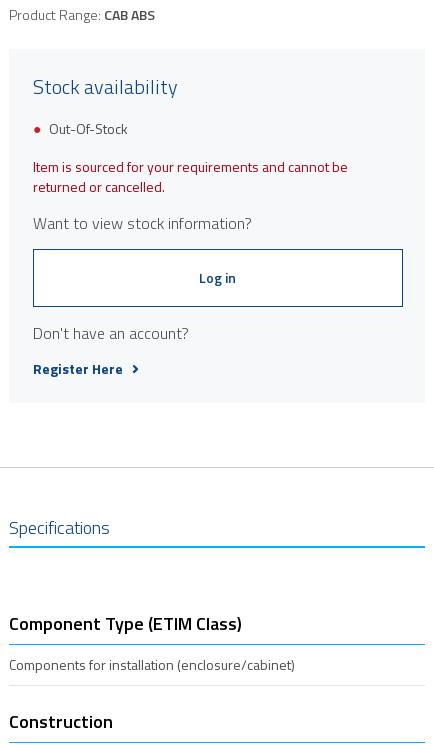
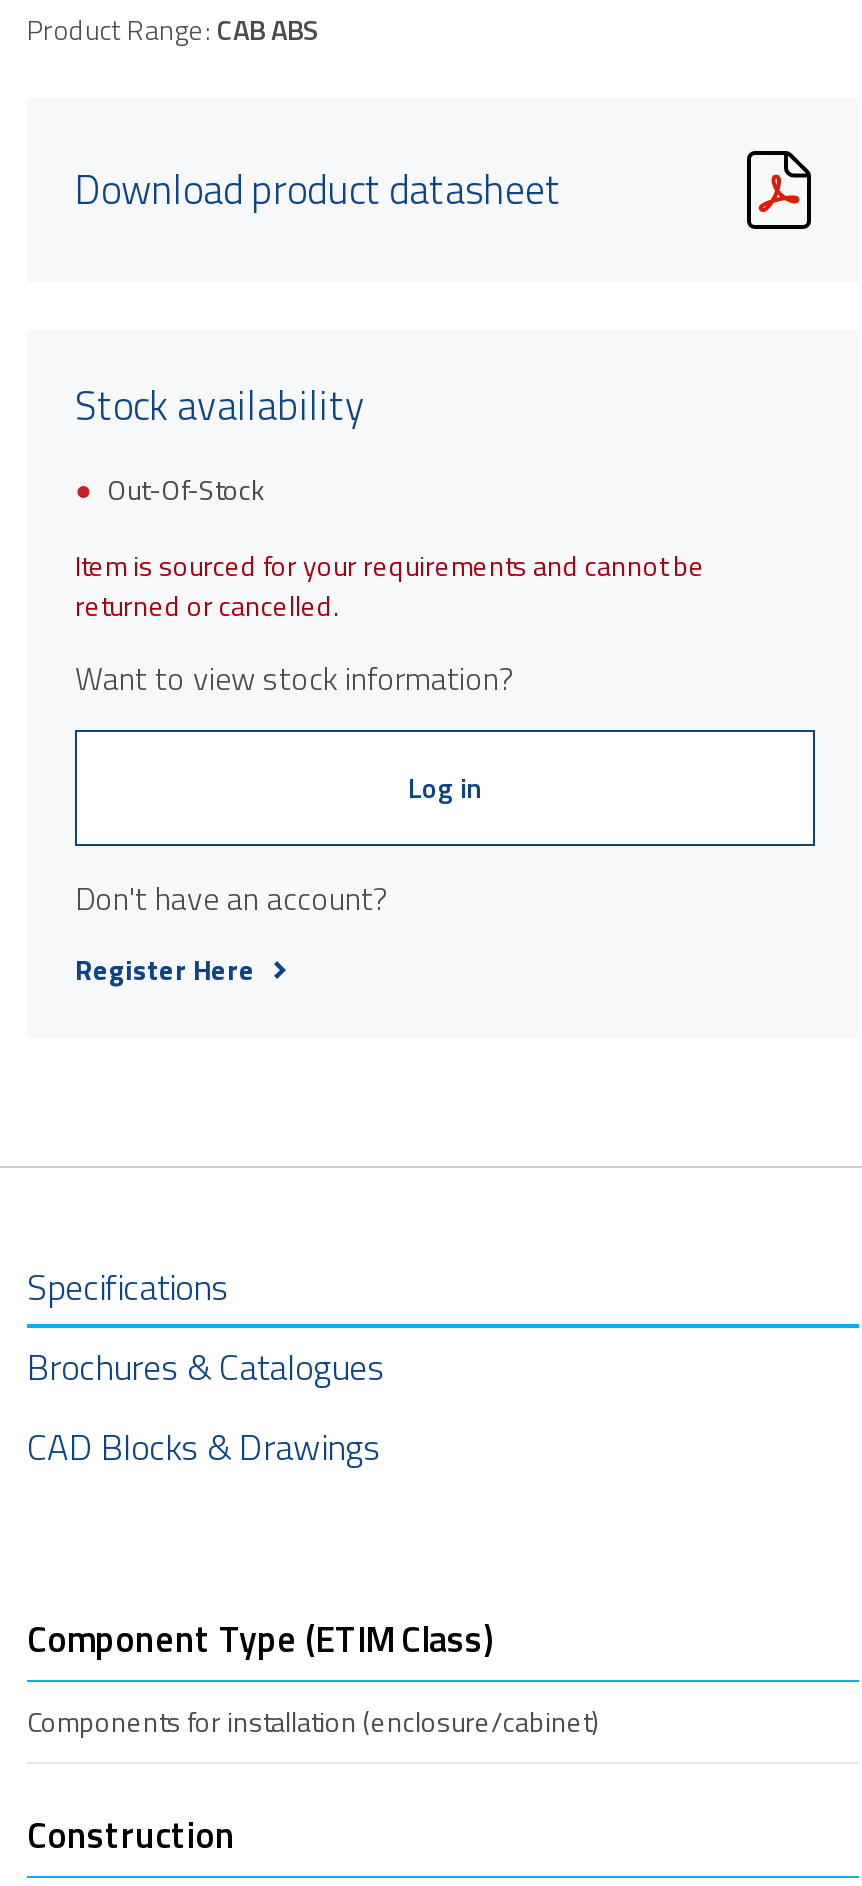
+ Download product datasheet

+ [image]

+ Brochures & Catalogues
+ CAD Blocks & Drawings
